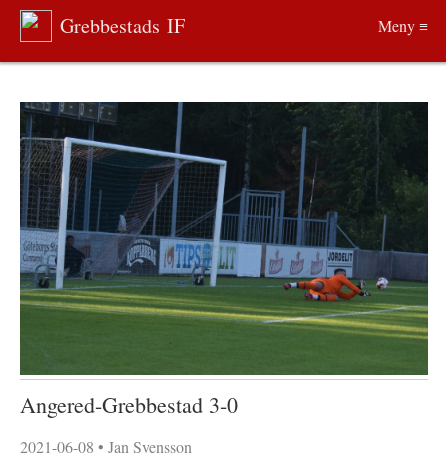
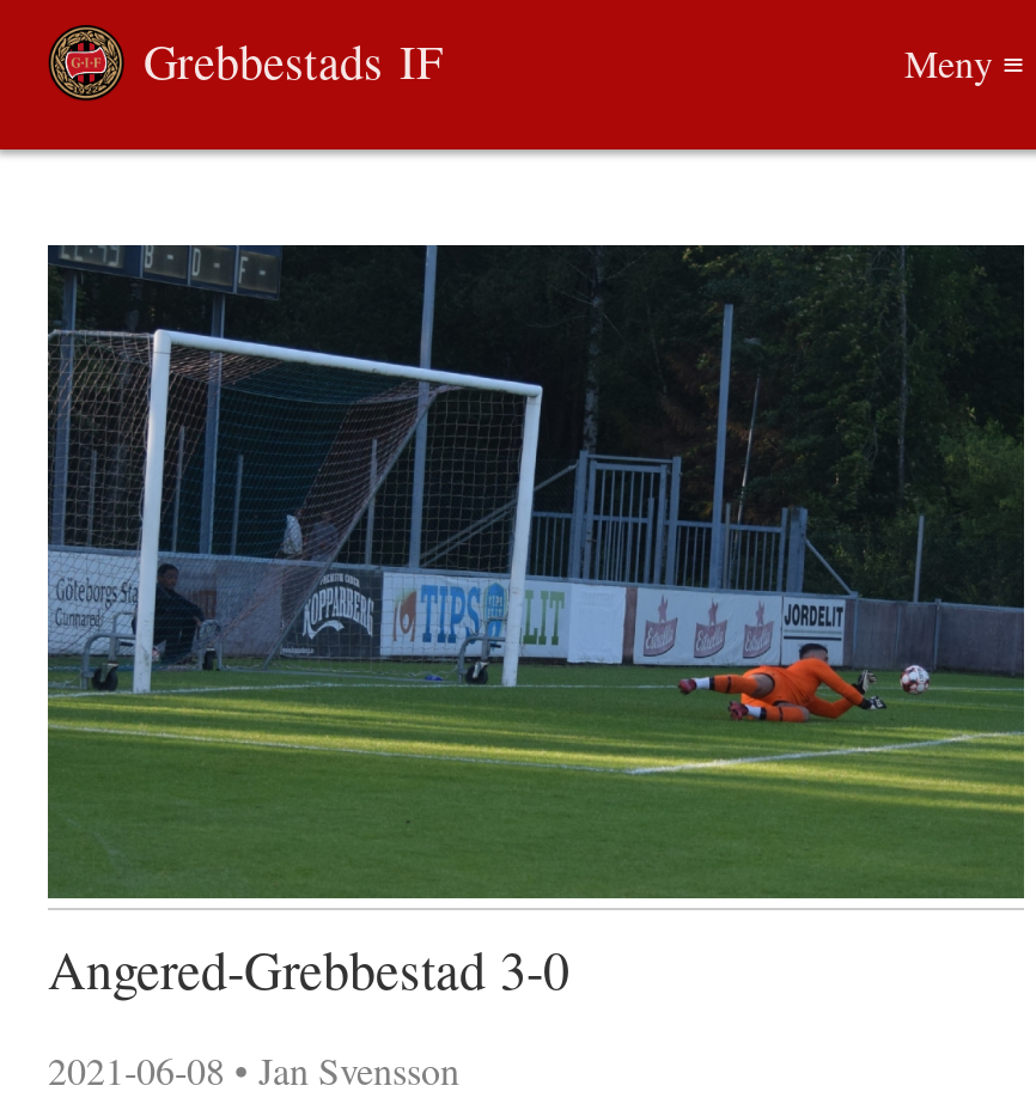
- [image]
+ [image]
